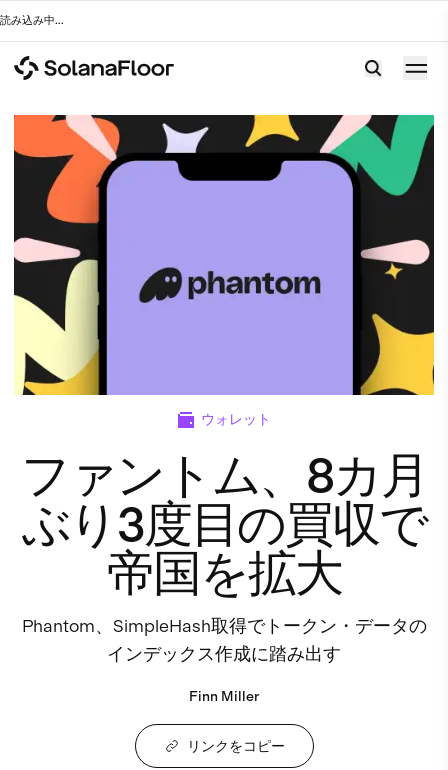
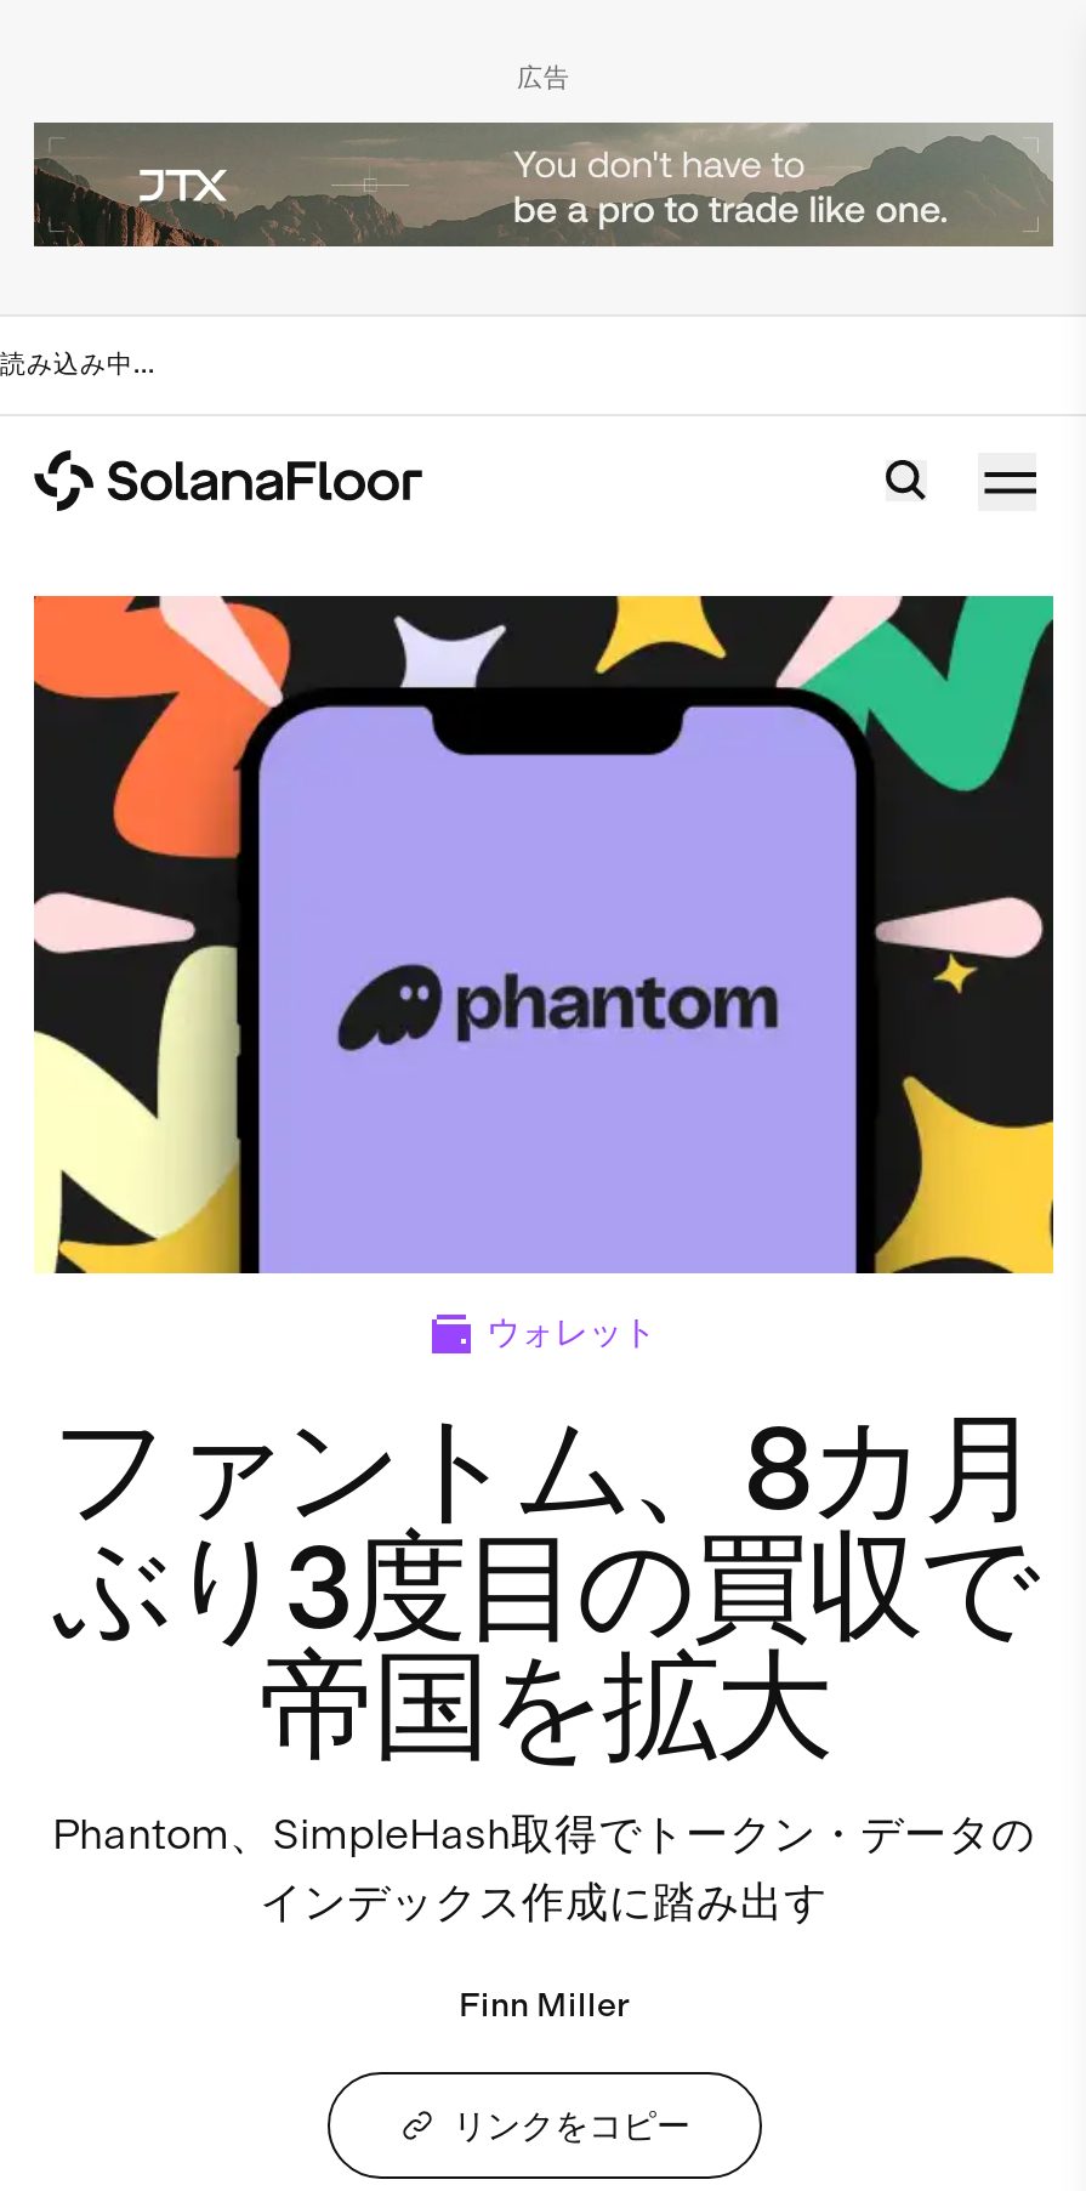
+ [image]

+ 広告
